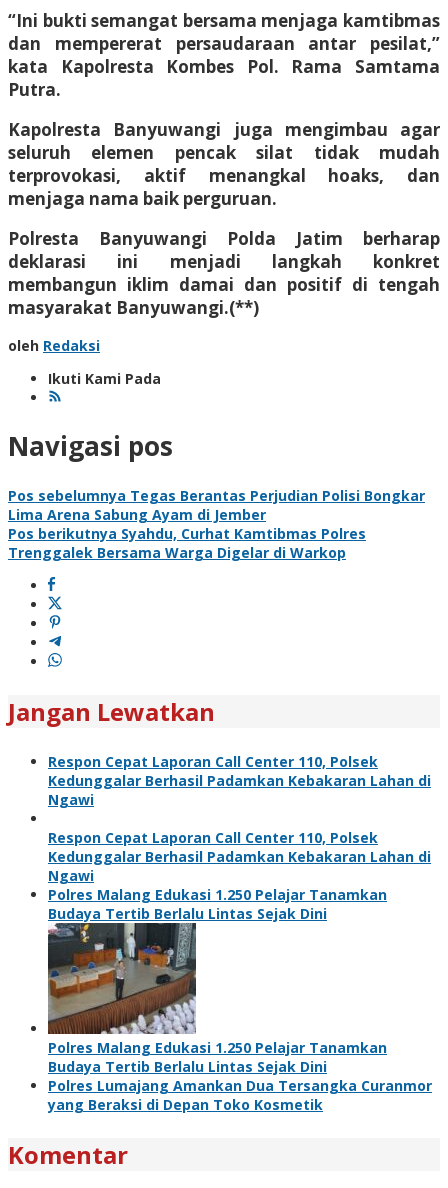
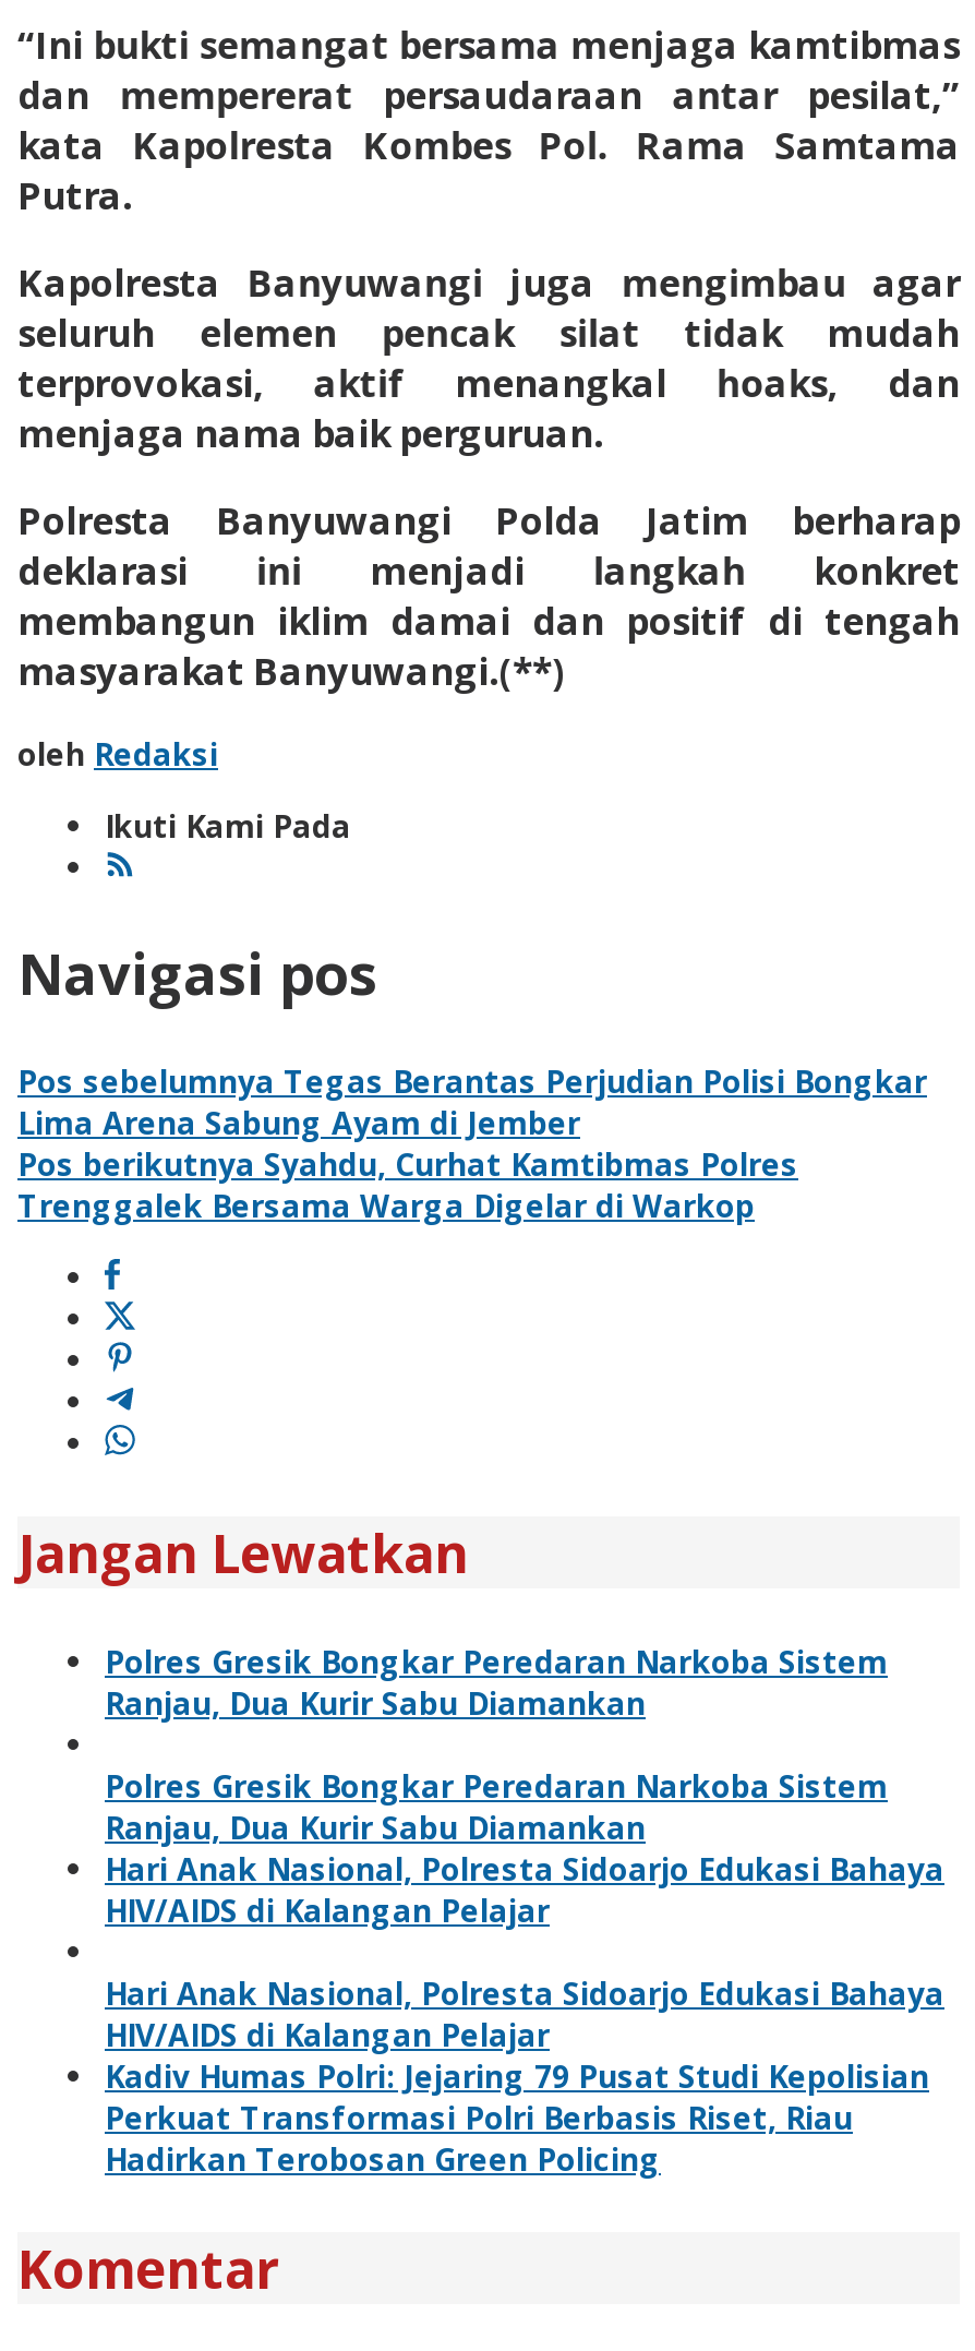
- Respon Cepat Laporan Call Center 110, Polsek
- Kedunggalar Berhasil Padamkan Kebakaran Lahan di
- Ngawi
+ Polres Gresik Bongkar Peredaran Narkoba Sistem
+ Ranjau, Dua Kurir Sabu Diamankan

- Respon Cepat Laporan Call Center 110, Polsek
- Kedunggalar Berhasil Padamkan Kebakaran Lahan di
- Ngawi
- Polres Malang Edukasi 1.250 Pelajar Tanamkan
- Budaya Tertib Berlalu Lintas Sejak Dini
+ Polres Gresik Bongkar Peredaran Narkoba Sistem
+ Ranjau, Dua Kurir Sabu Diamankan
+ Hari Anak Nasional, Polresta Sidoarjo Edukasi Bahaya
+ HIV/AIDS di Kalangan Pelajar

- Polres Malang Edukasi 1.250 Pelajar Tanamkan
- Budaya Tertib Berlalu Lintas Sejak Dini
- Polres Lumajang Amankan Dua Tersangka Curanmor
- yang Beraksi di Depan Toko Kosmetik
+ Hari Anak Nasional, Polresta Sidoarjo Edukasi Bahaya
+ HIV/AIDS di Kalangan Pelajar
+ Kadiv Humas Polri: Jejaring 79 Pusat Studi Kepolisian
+ Perkuat Transformasi Polri Berbasis Riset, Riau
+ Hadirkan Terobosan Green Policing
